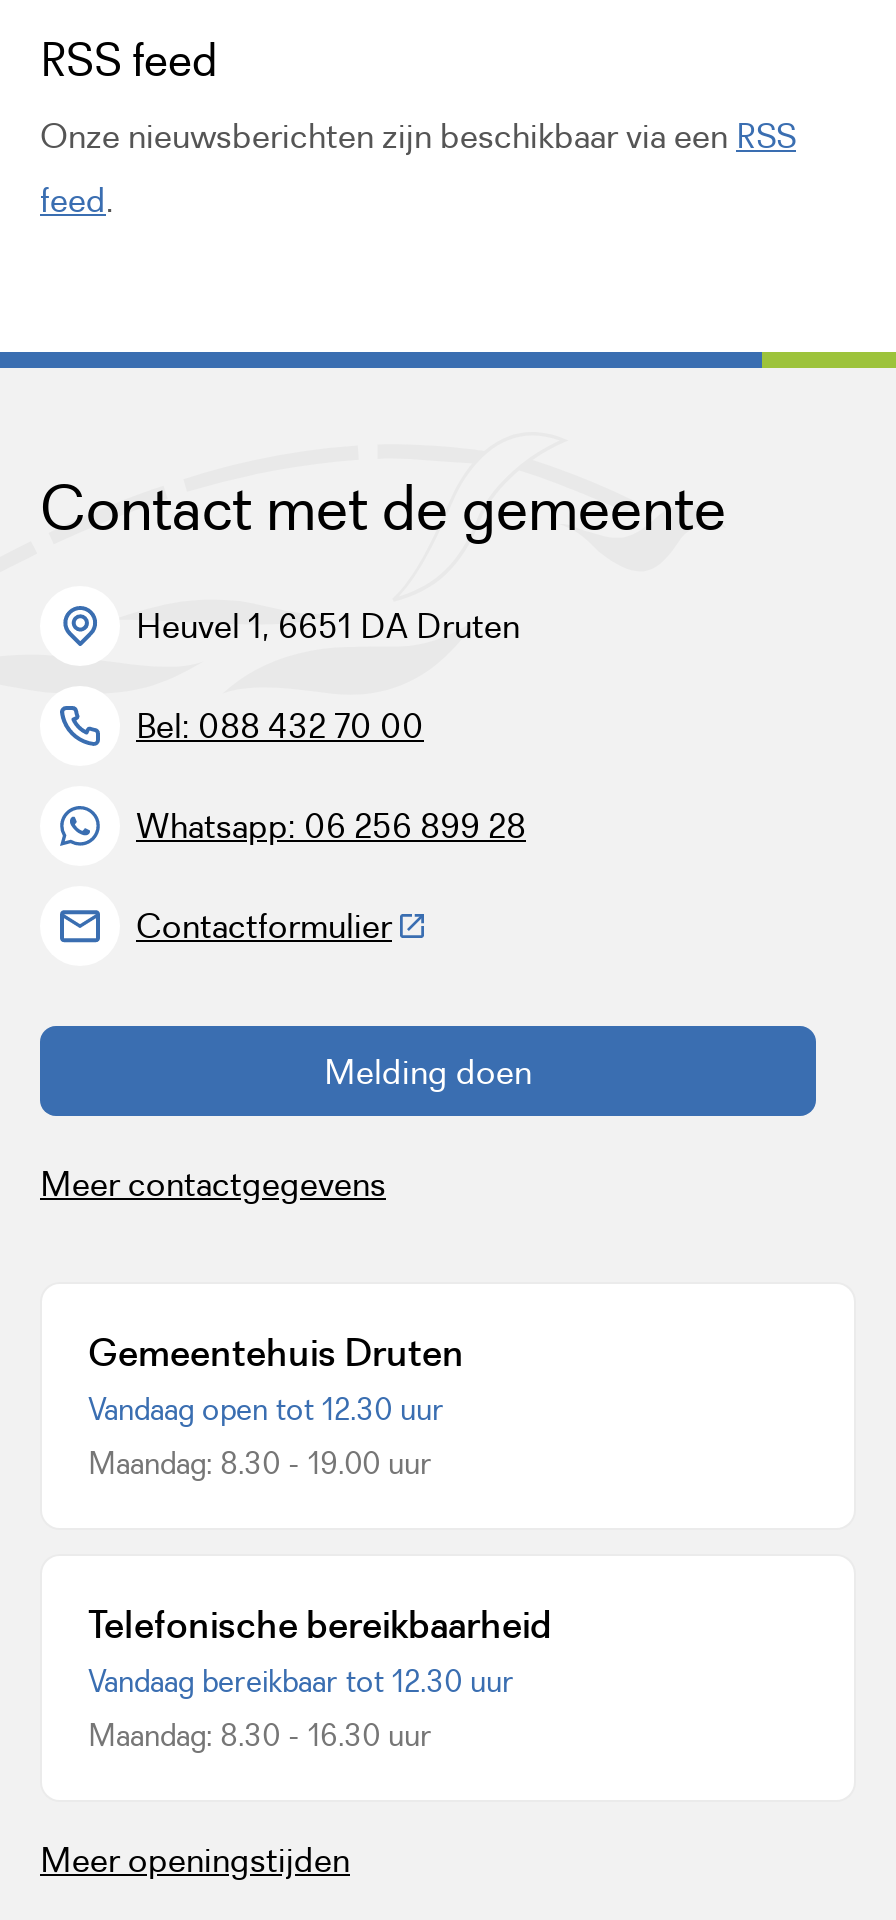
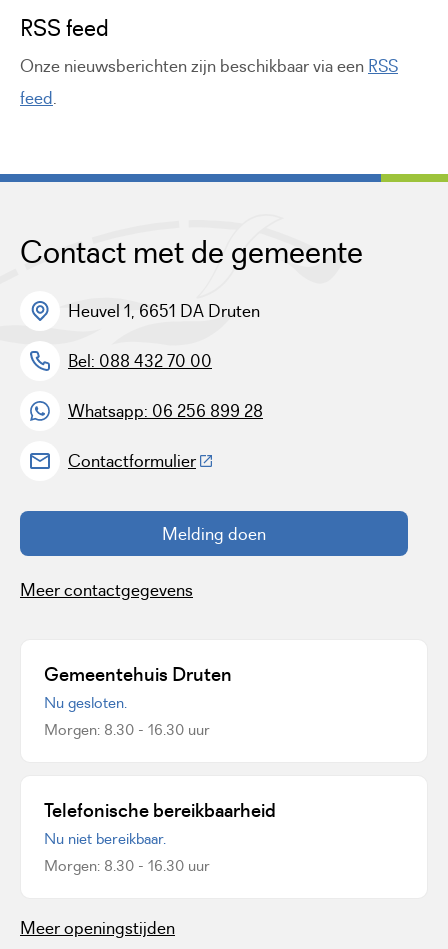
- Vandaag open tot 12.30 uur
- Maandag: 8.30 - 19.00 uur
+ Nu gesloten.
+ Morgen: 8.30 - 16.30 uur

- Vandaag bereikbaar tot 12.30 uur
- Maandag: 8.30 - 16.30 uur
+ Nu niet bereikbaar.
+ Morgen: 8.30 - 16.30 uur
